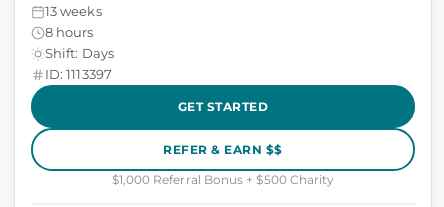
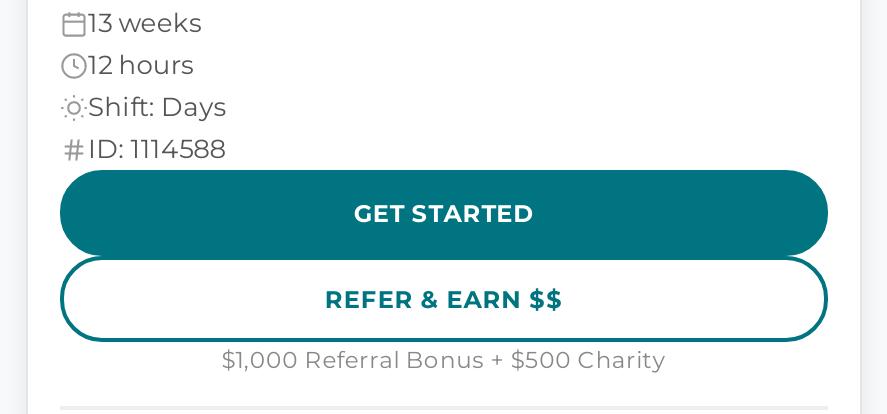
- 8 hours
+ 12 hours

- ID: 1113397
+ ID: 1114588
